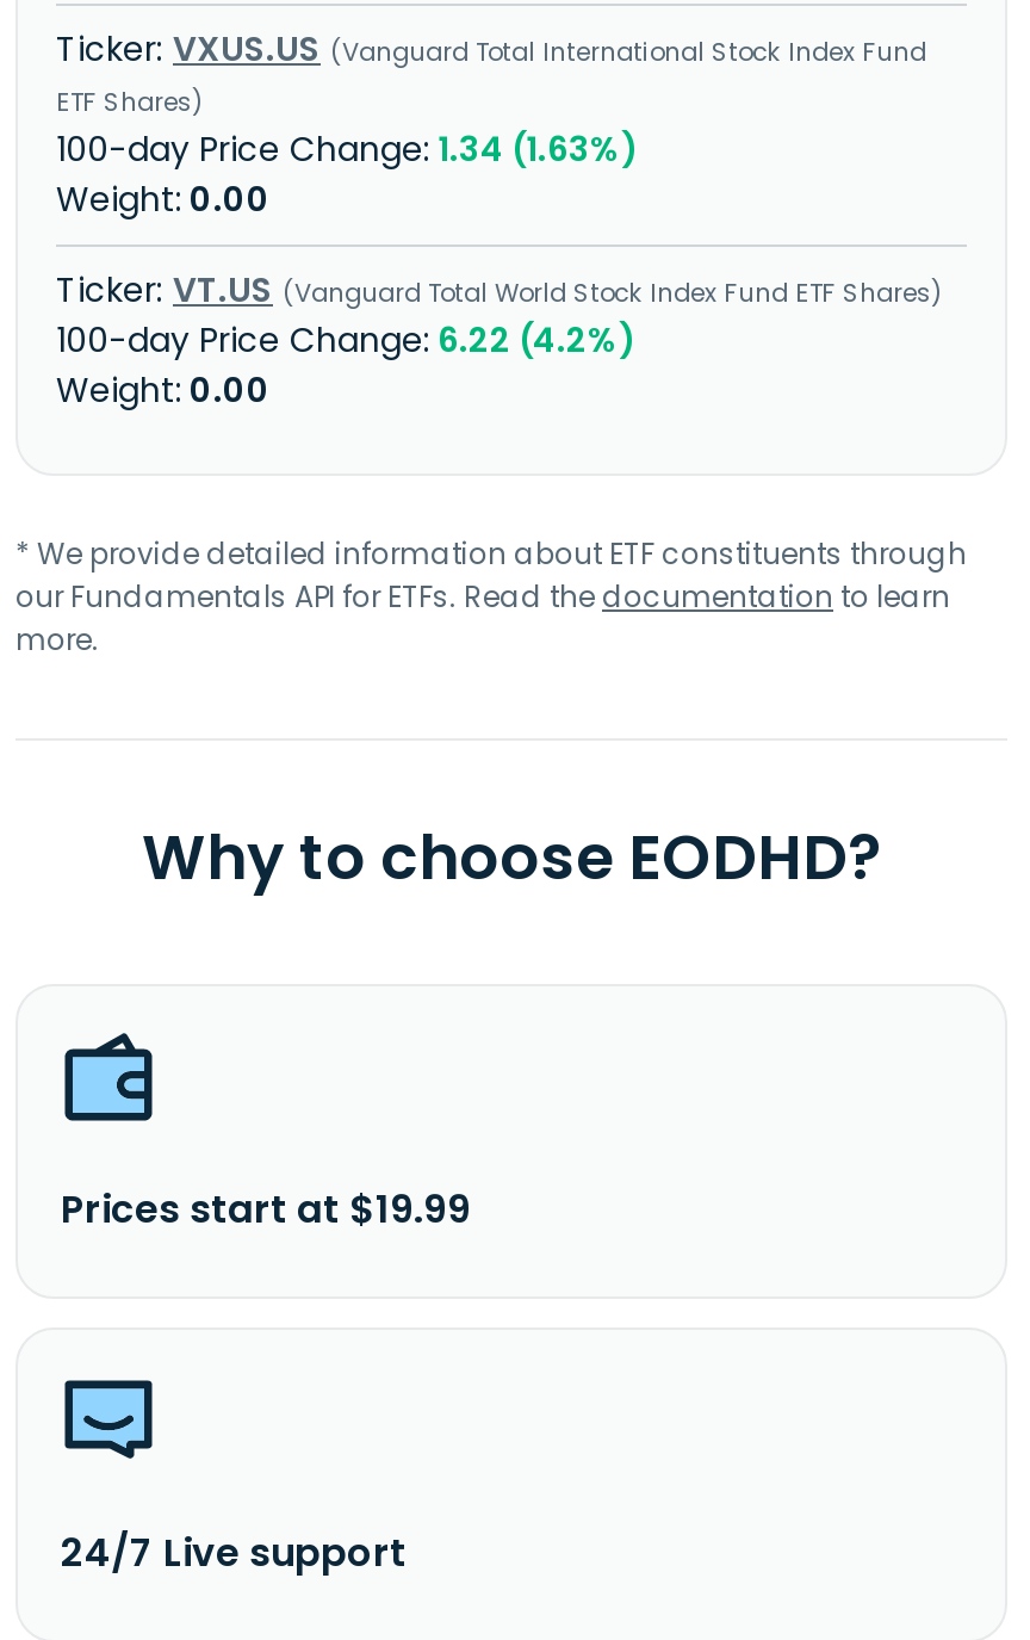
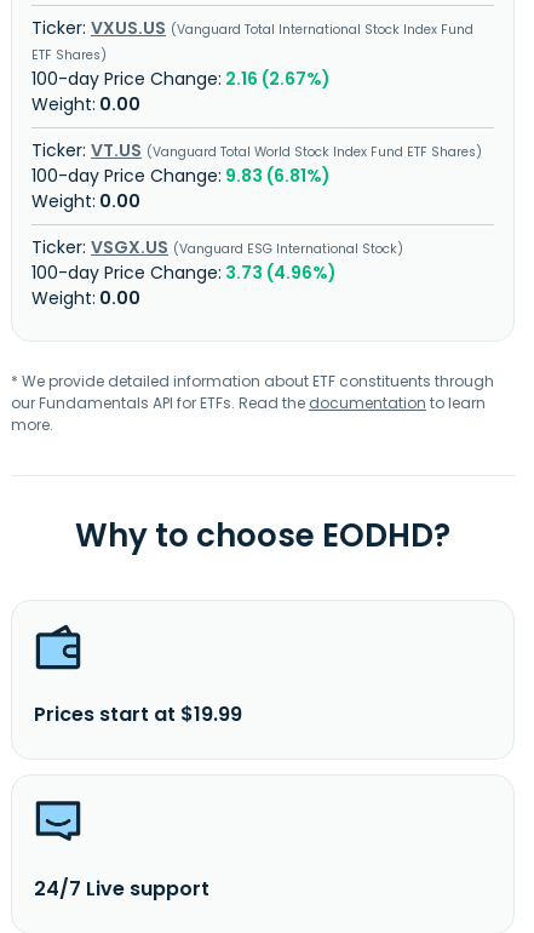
- 1.34 (1.63%)
+ 2.16 (2.67%)

- 6.22 (4.2%)
+ 9.83 (6.81%)
+ 0.00
+ VSGX.US Vanguard ESG International Stock
+ 3.73 (4.96%)
